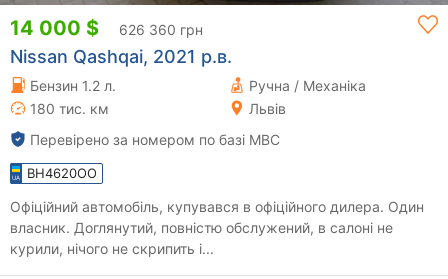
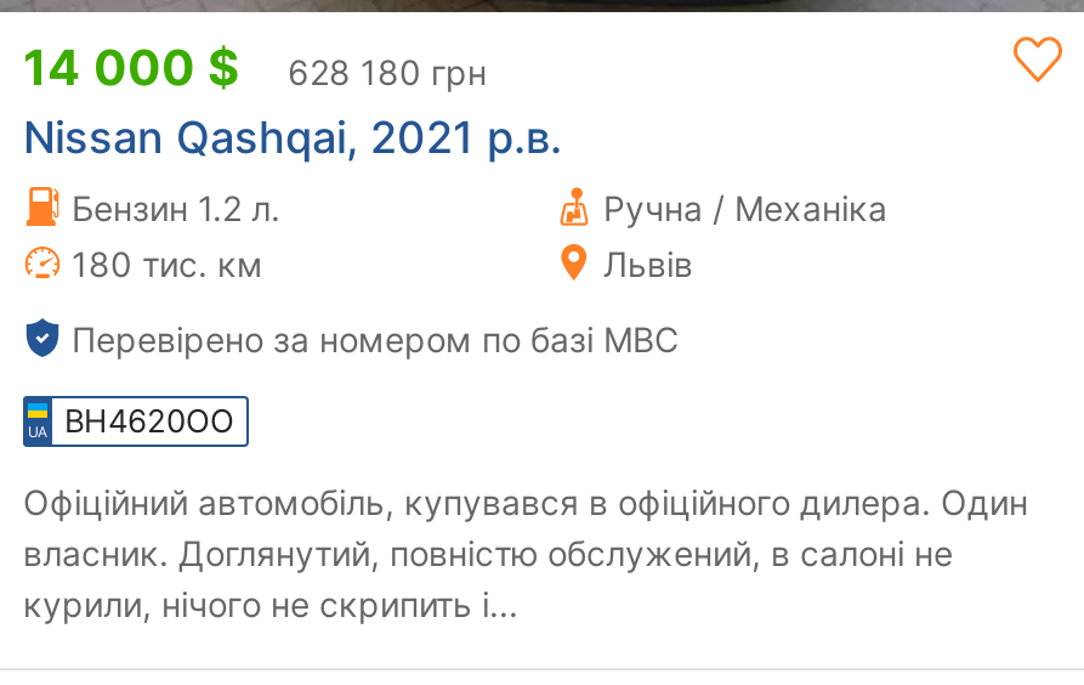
- 14 000 $ 626 360 грн
+ 14 000 $ 628 180 грн
